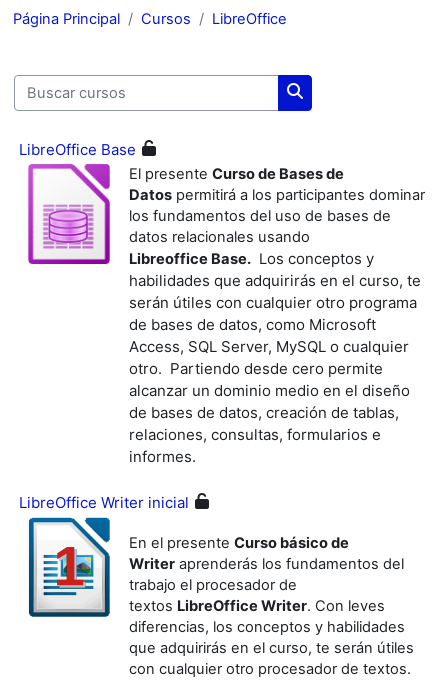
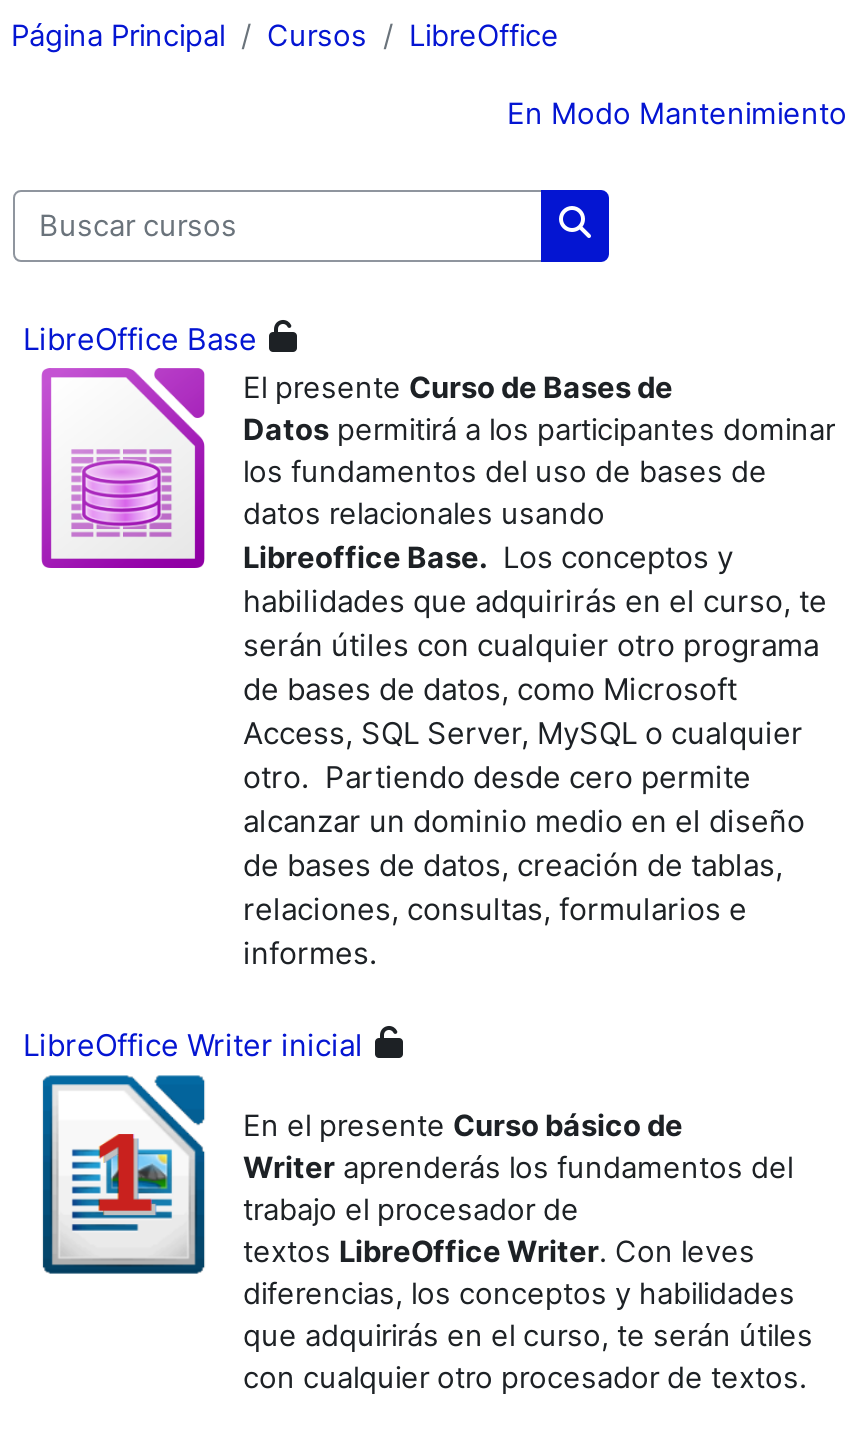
+ En Modo Mantenimiento
